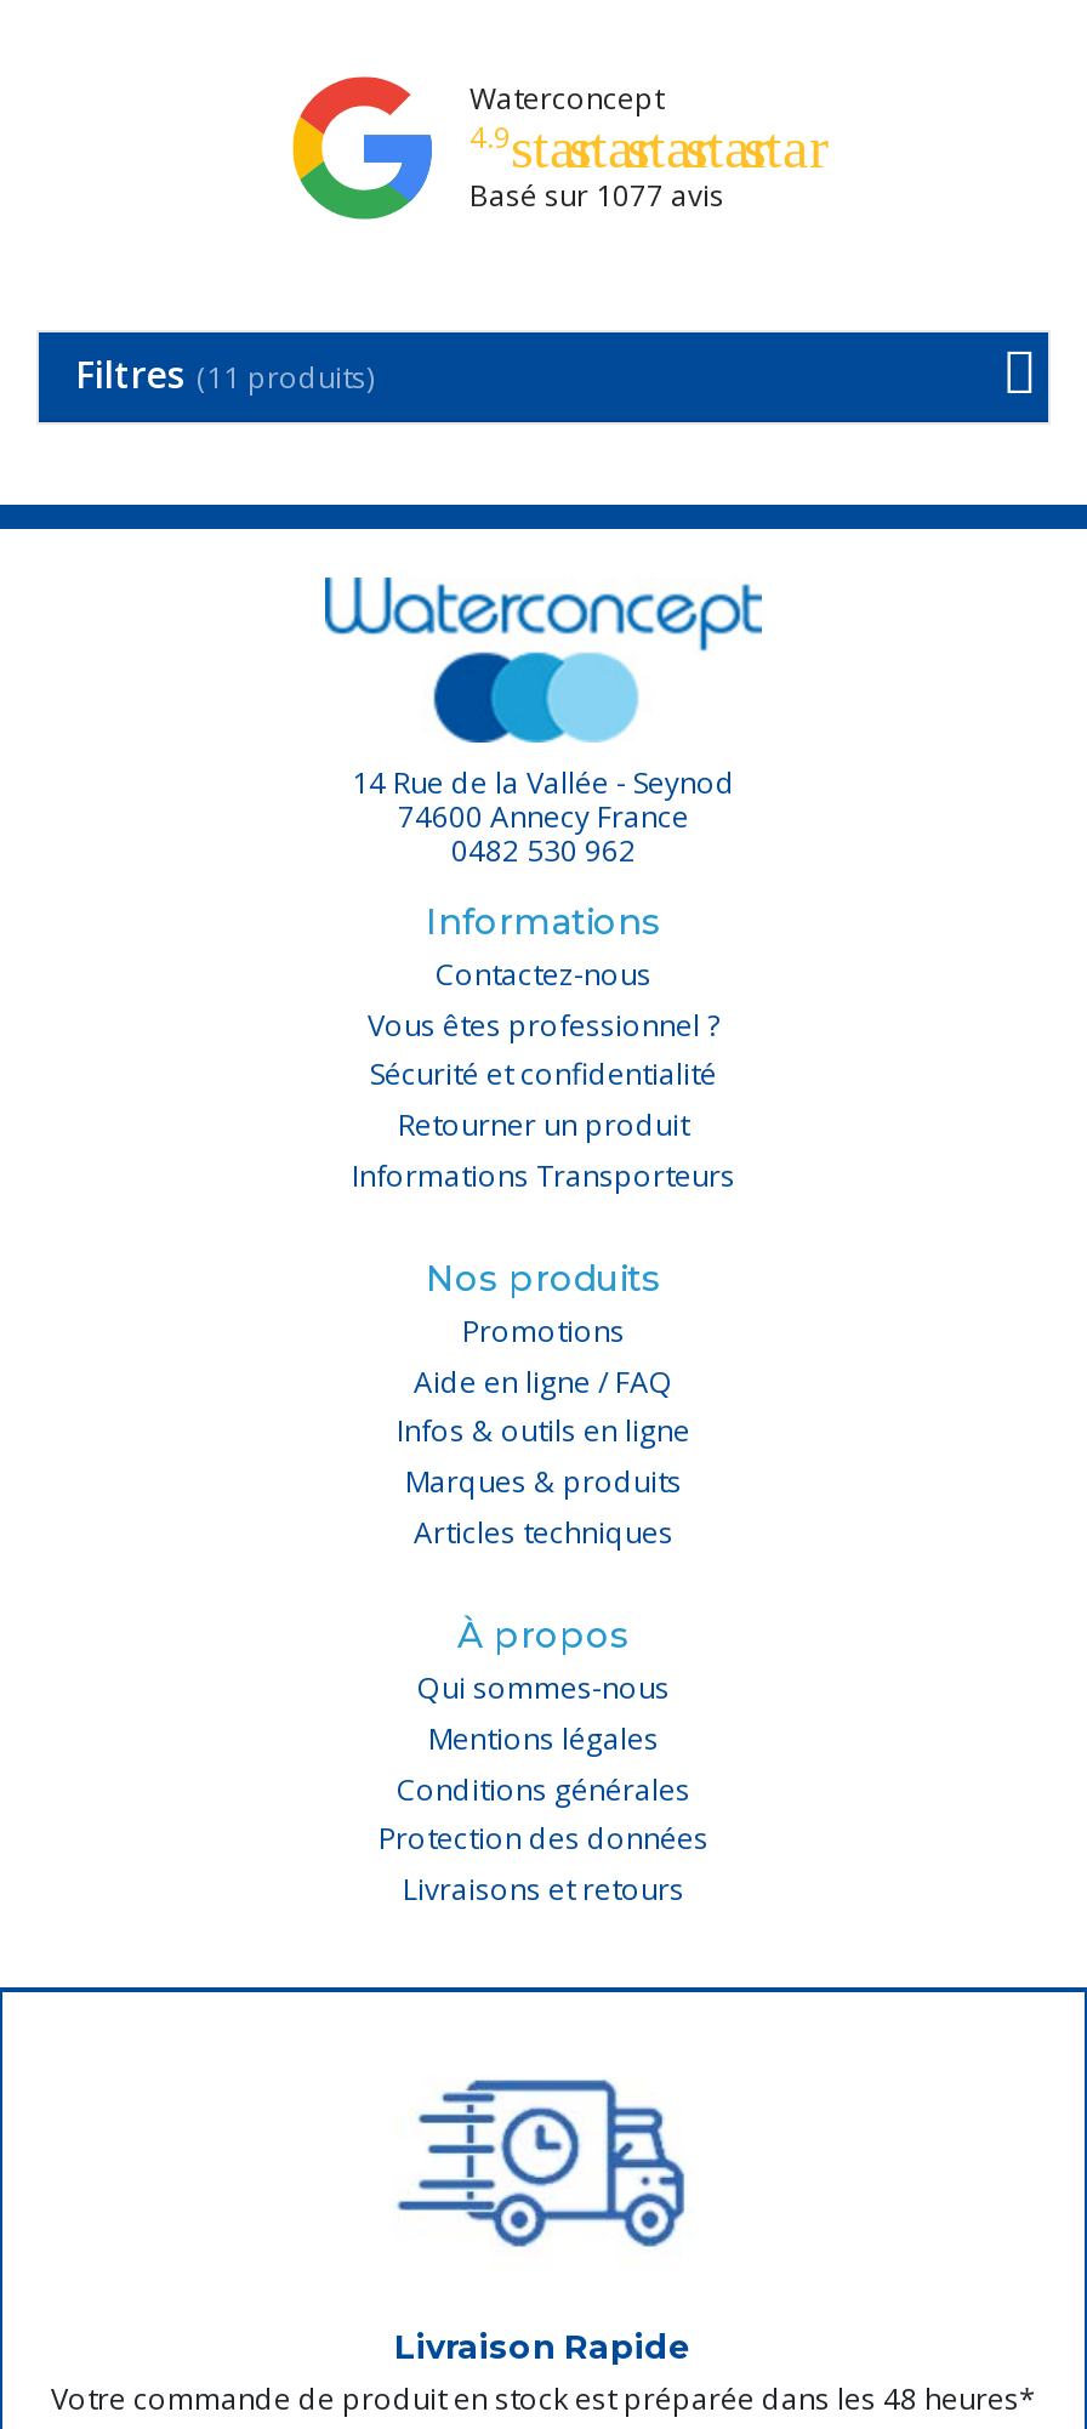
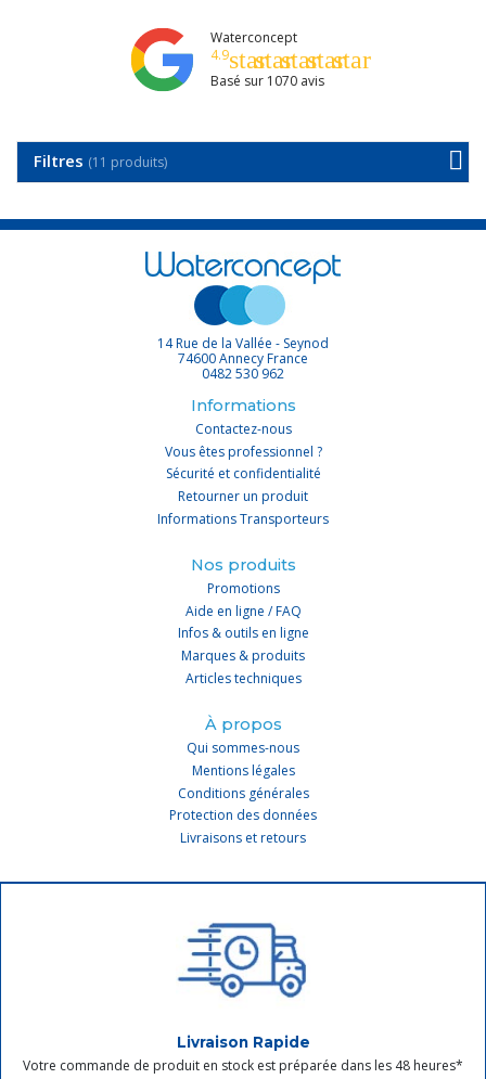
- Basé sur 1077 avis
+ Basé sur 1070 avis
